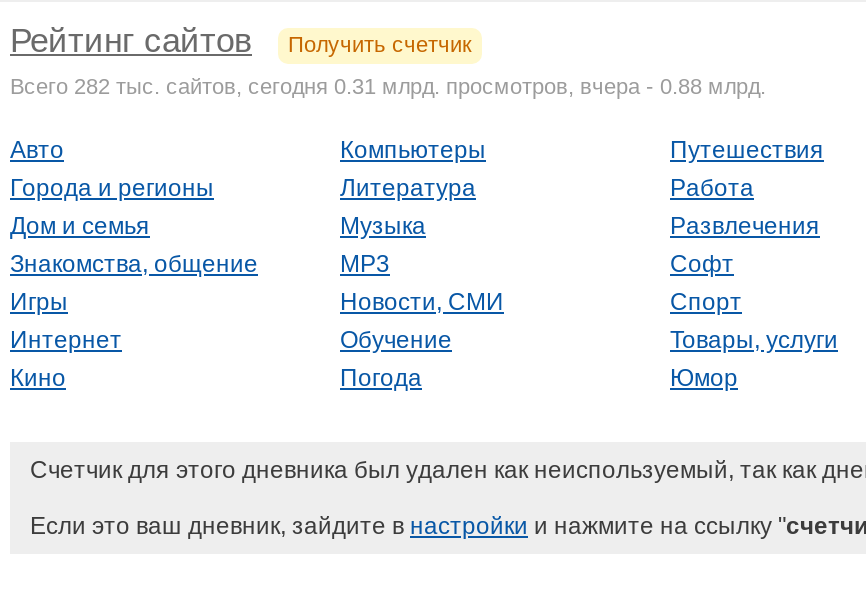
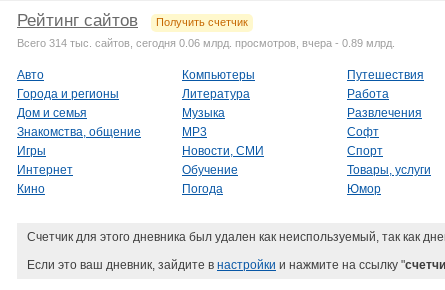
- Всего 282 тыс. сайтов, сегодня 0.31 млрд. просмотров, вчера - 0.88 млрд.
+ Всего 314 тыс. сайтов, сегодня 0.06 млрд. просмотров, вчера - 0.89 млрд.
